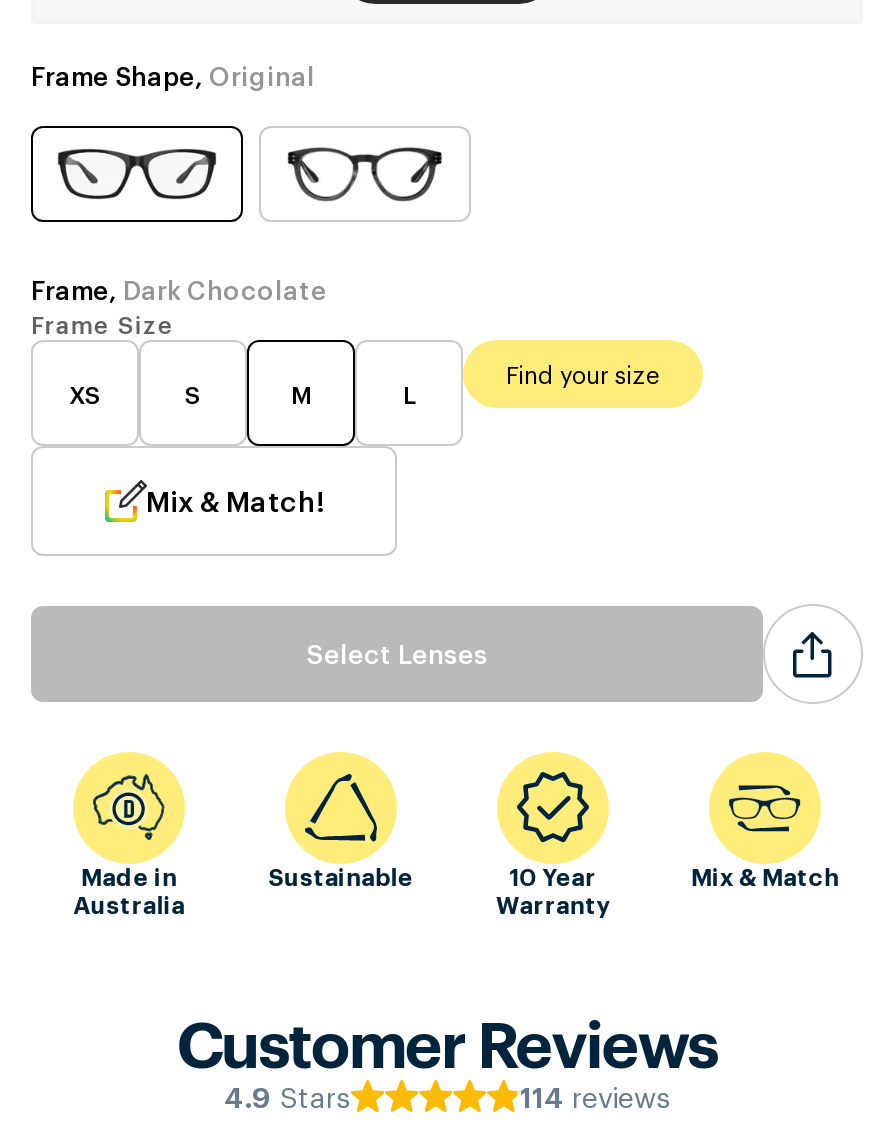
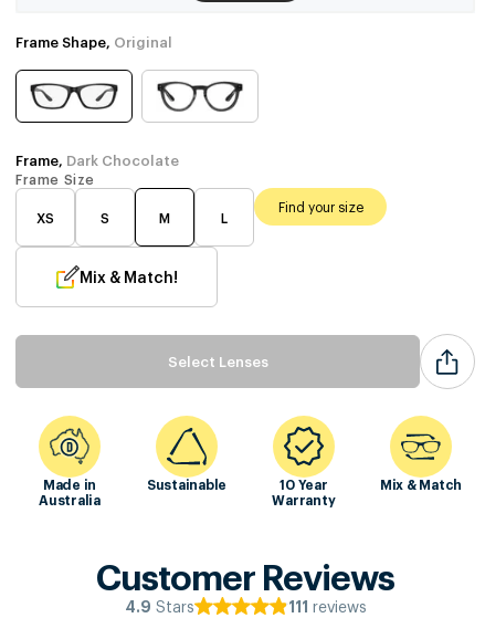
- 114 reviews
+ 111 reviews
